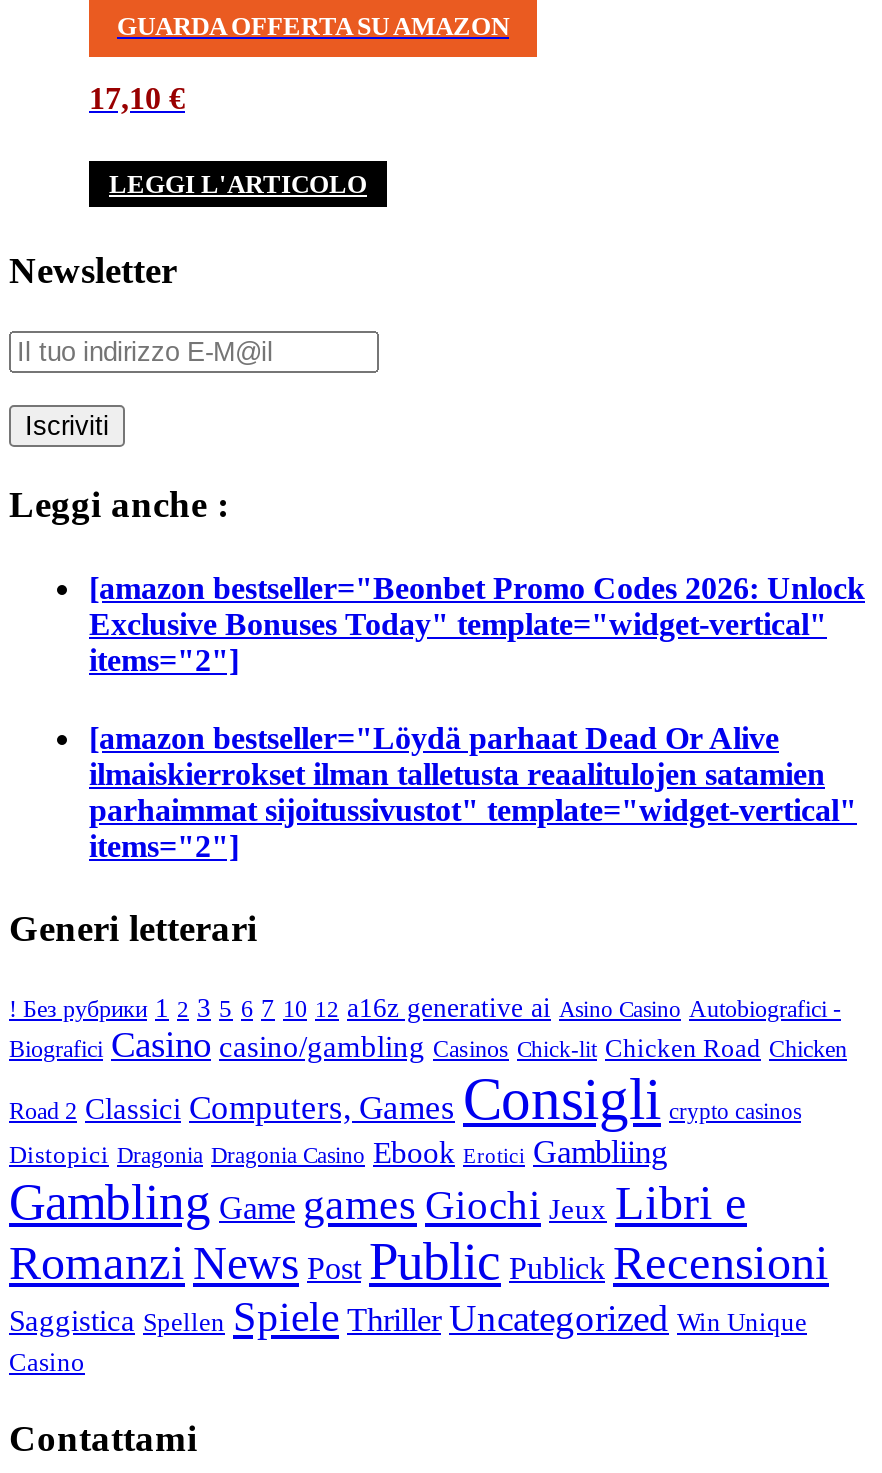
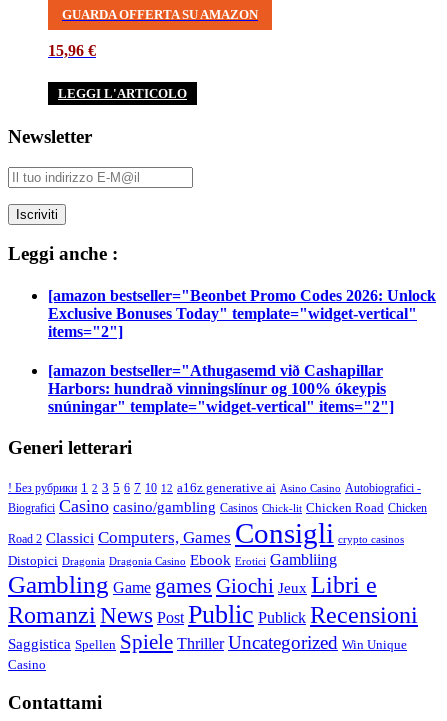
- 17,10 €
+ 15,96 €

- [amazon bestseller="Löydä parhaat Dead Or Alive
- ilmaiskierrokset ilman talletusta reaalitulojen satamien
- parhaimmat sijoitussivustot" template="widget-vertical"
- items="2"]
+ [amazon bestseller="Athugasemd við Cashapillar
+ Harbors: hundrað vinningslínur og 100% ókeypis
+ snúningar" template="widget-vertical" items="2"]
